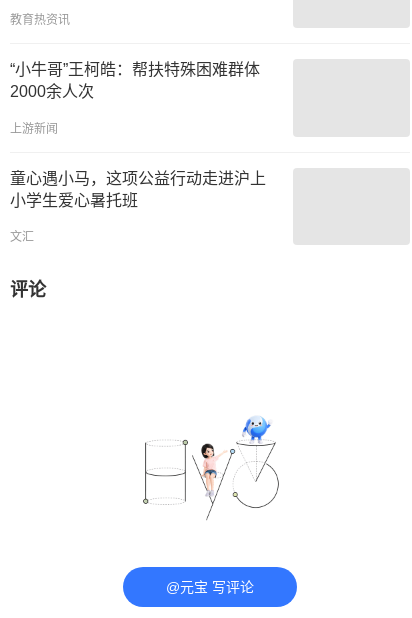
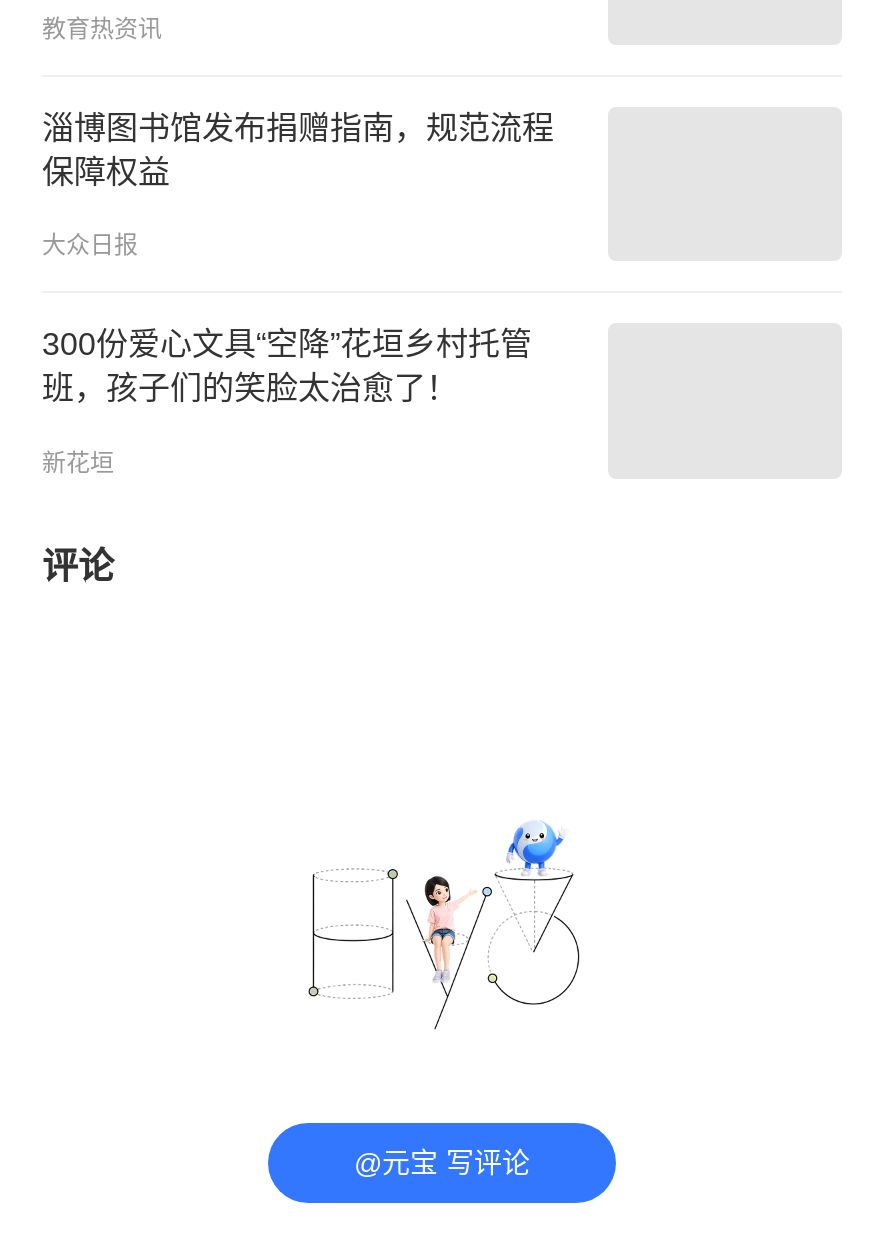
- “小牛哥”王柯皓：帮扶特殊困难群体
- 2000余人次
+ 淄博图书馆发布捐赠指南，规范流程
+ 保障权益

- 上游新闻
+ 大众日报

- 童心遇小马，这项公益行动走进沪上
- 小学生爱心暑托班
+ 300份爱心文具“空降”花垣乡村托管
+ 班，孩子们的笑脸太治愈了！

- 文汇
+ 新花垣
